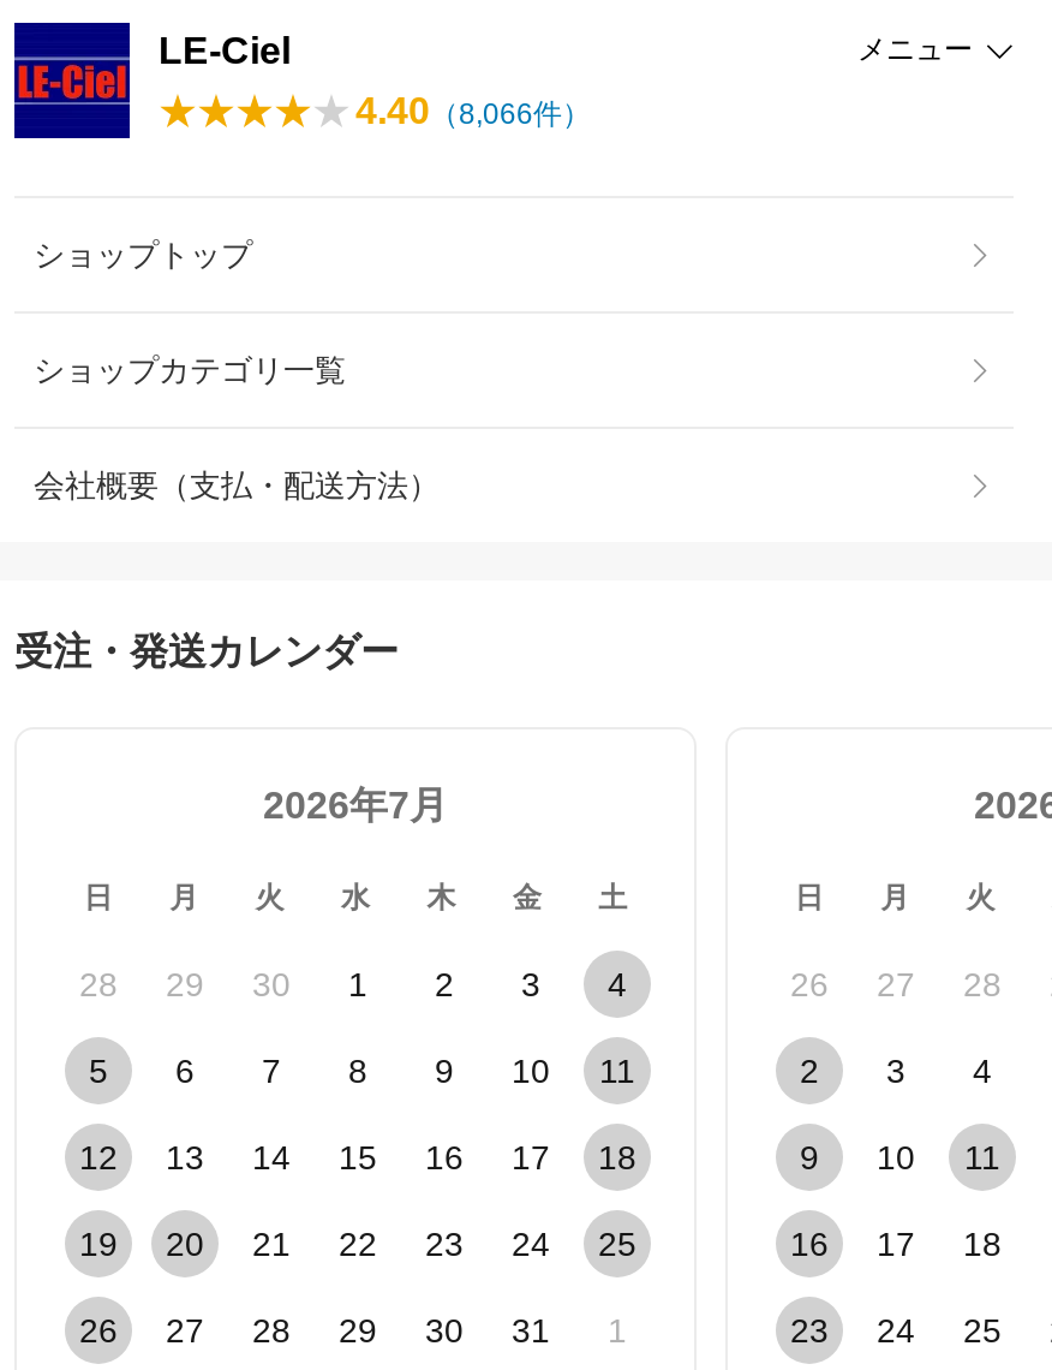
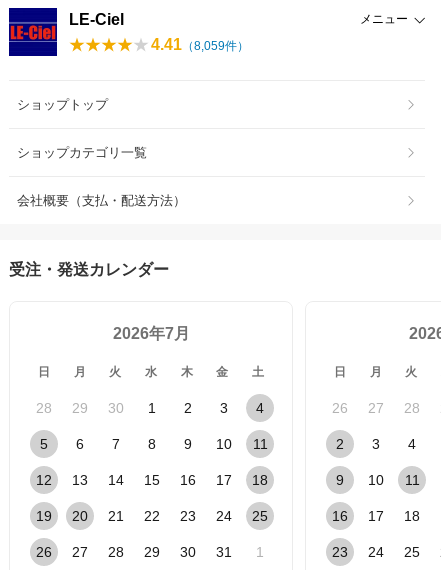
- 4.40（8,066件）
+ 4.41（8,059件）
